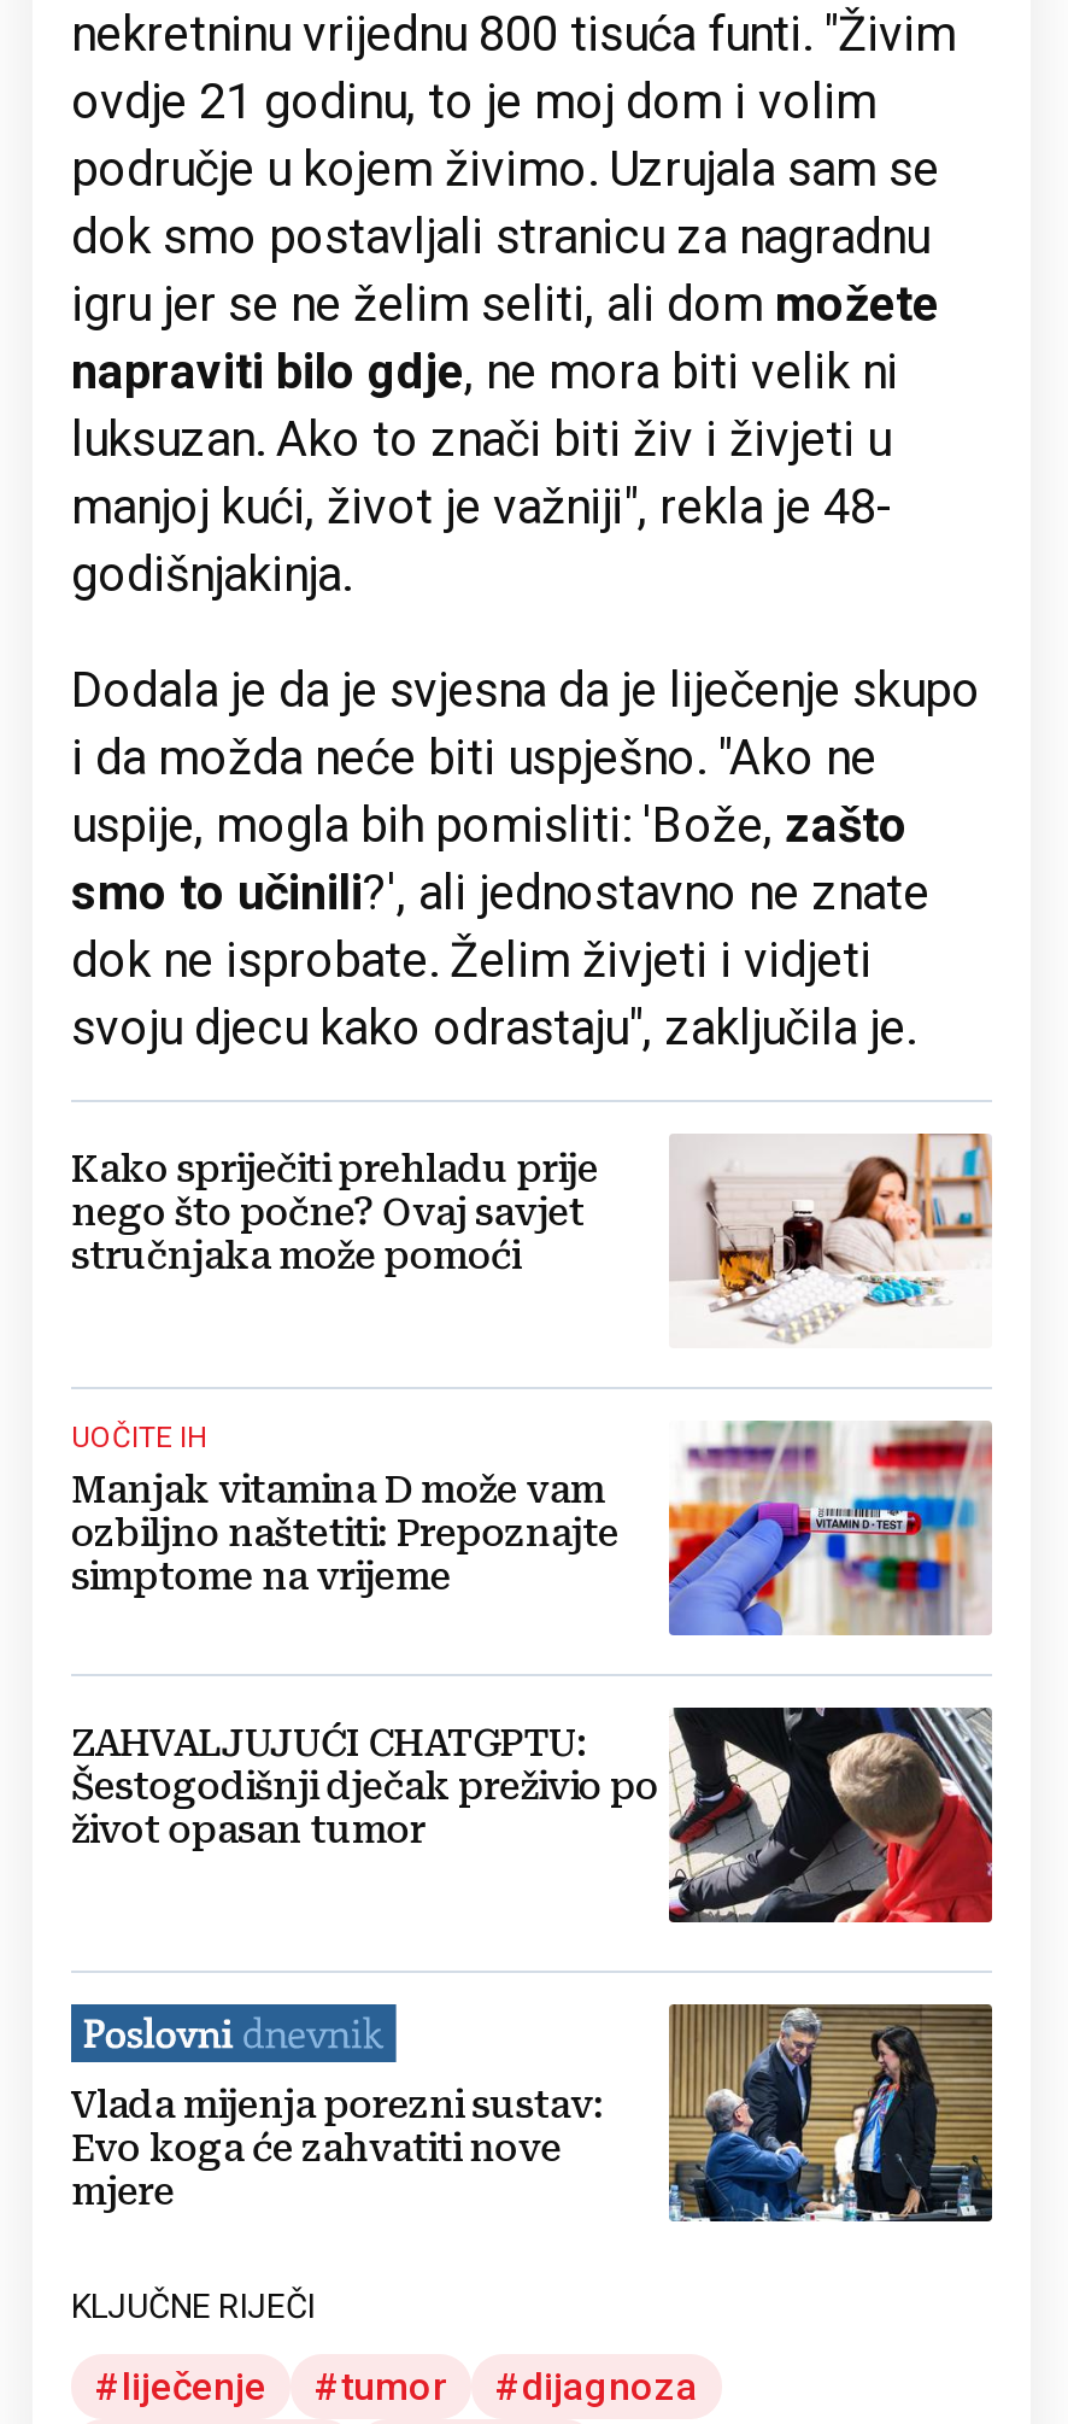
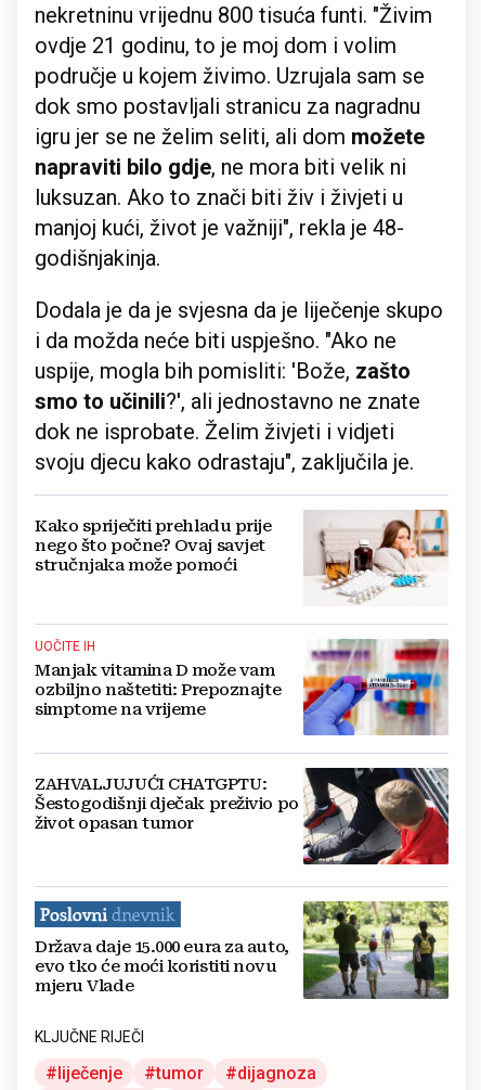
- [image]
- Vlada mijenja porezni sustav:
- Evo koga će zahvatiti nove
- mjere
+ [image]
+ Država daje 15.000 eura za auto,
+ evo tko će moći koristiti novu
+ mjeru Vlade
